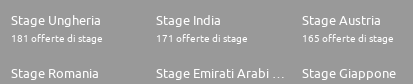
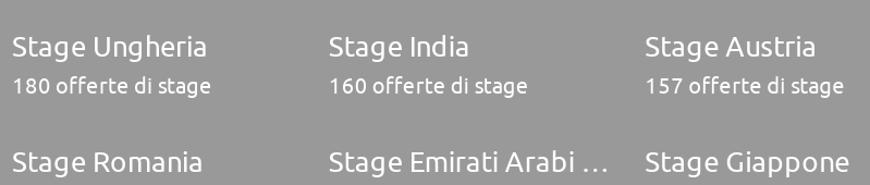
- 181 offerte di stage
+ 180 offerte di stage

- 171 offerte di stage
+ 160 offerte di stage

- 165 offerte di stage
+ 157 offerte di stage
